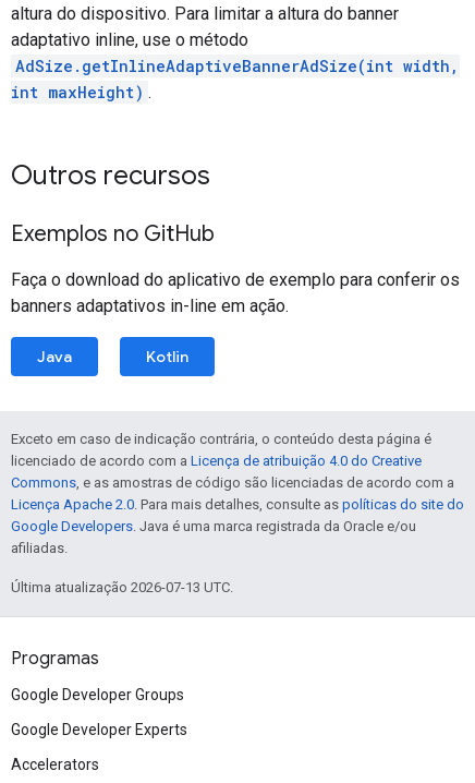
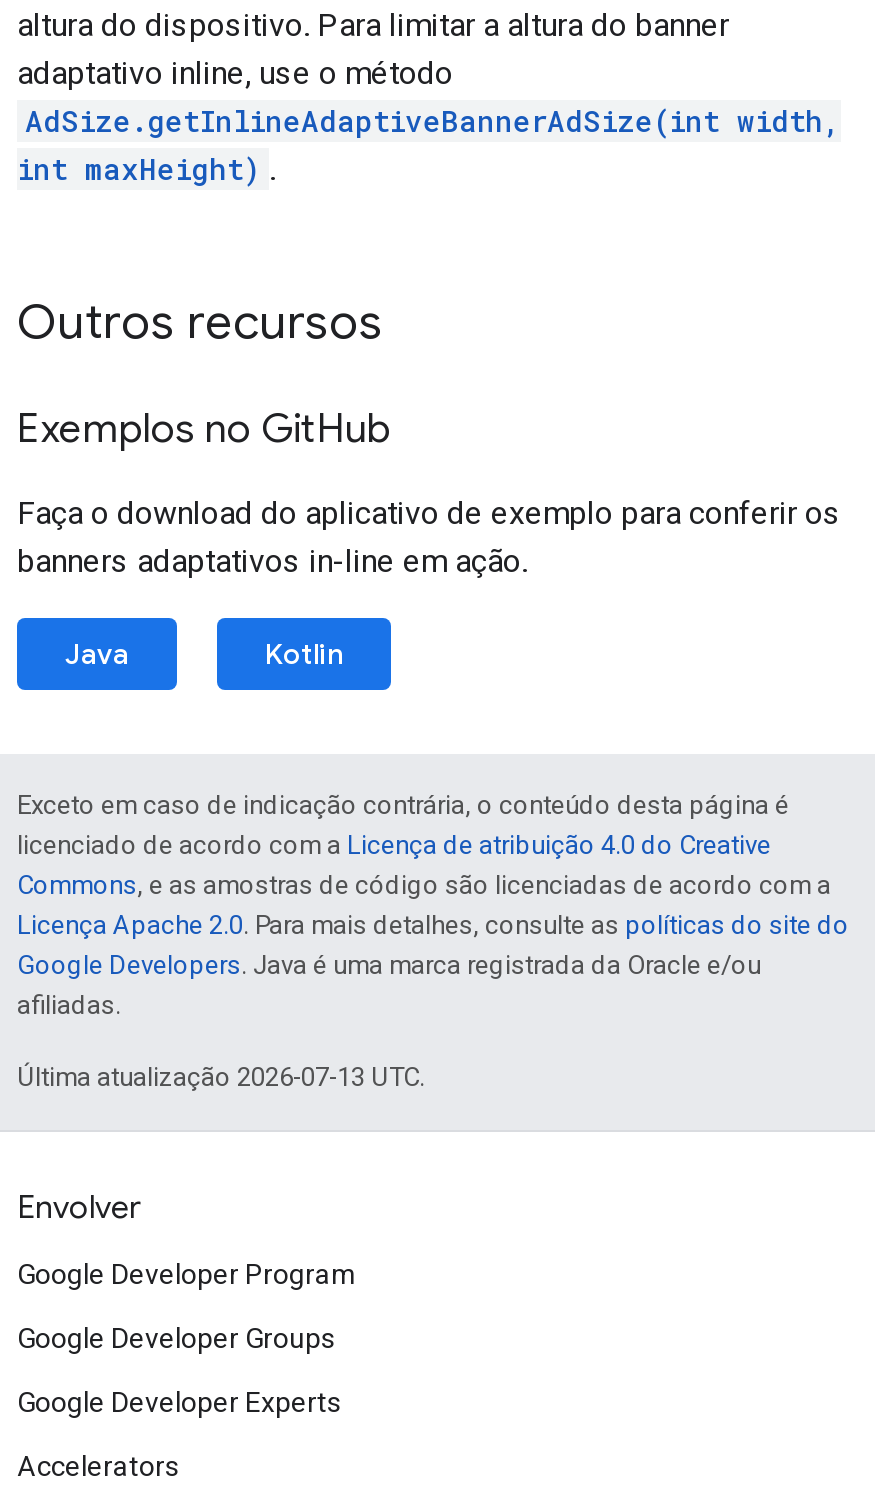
- Programas
+ Envolver
+ Google Developer Program
